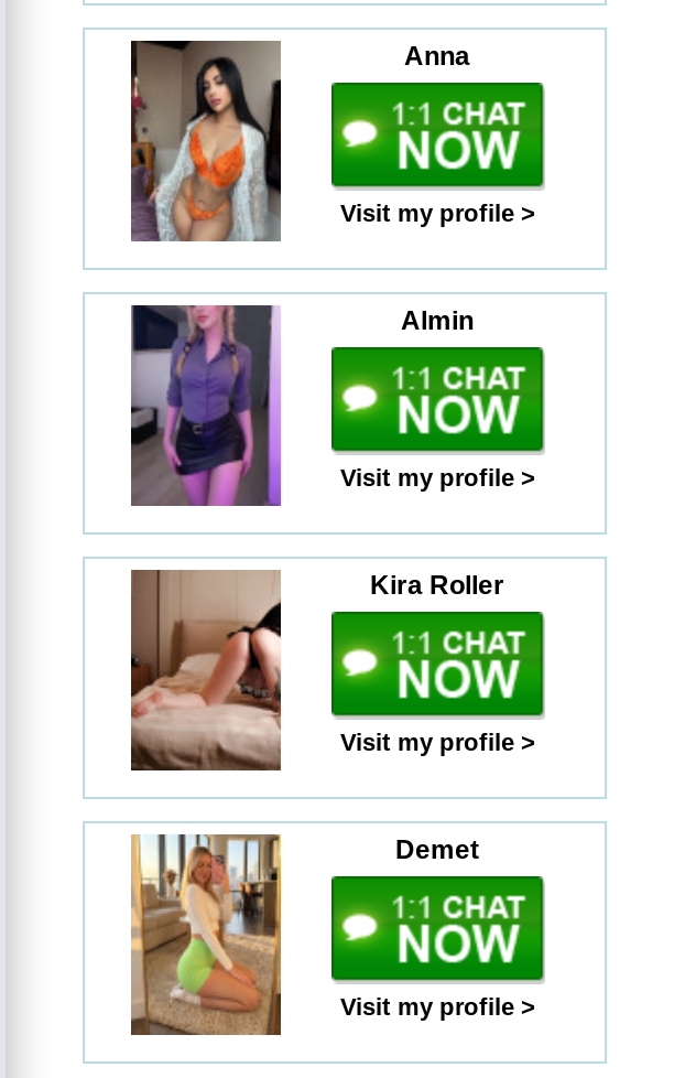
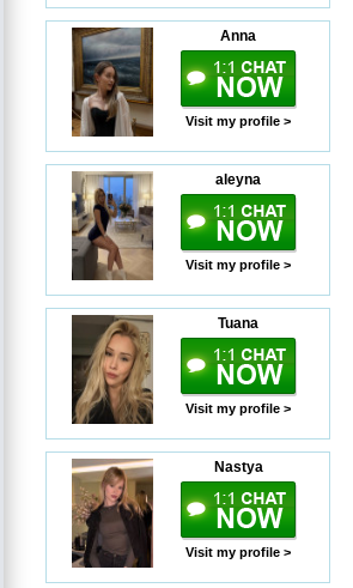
- [image]
+ [image]

- [image]
+ [image]

- Almin
+ aleyna

- [image]
+ [image]

- Kira Roller
+ Tuana

- [image]
+ [image]

- Demet
+ Nastya
